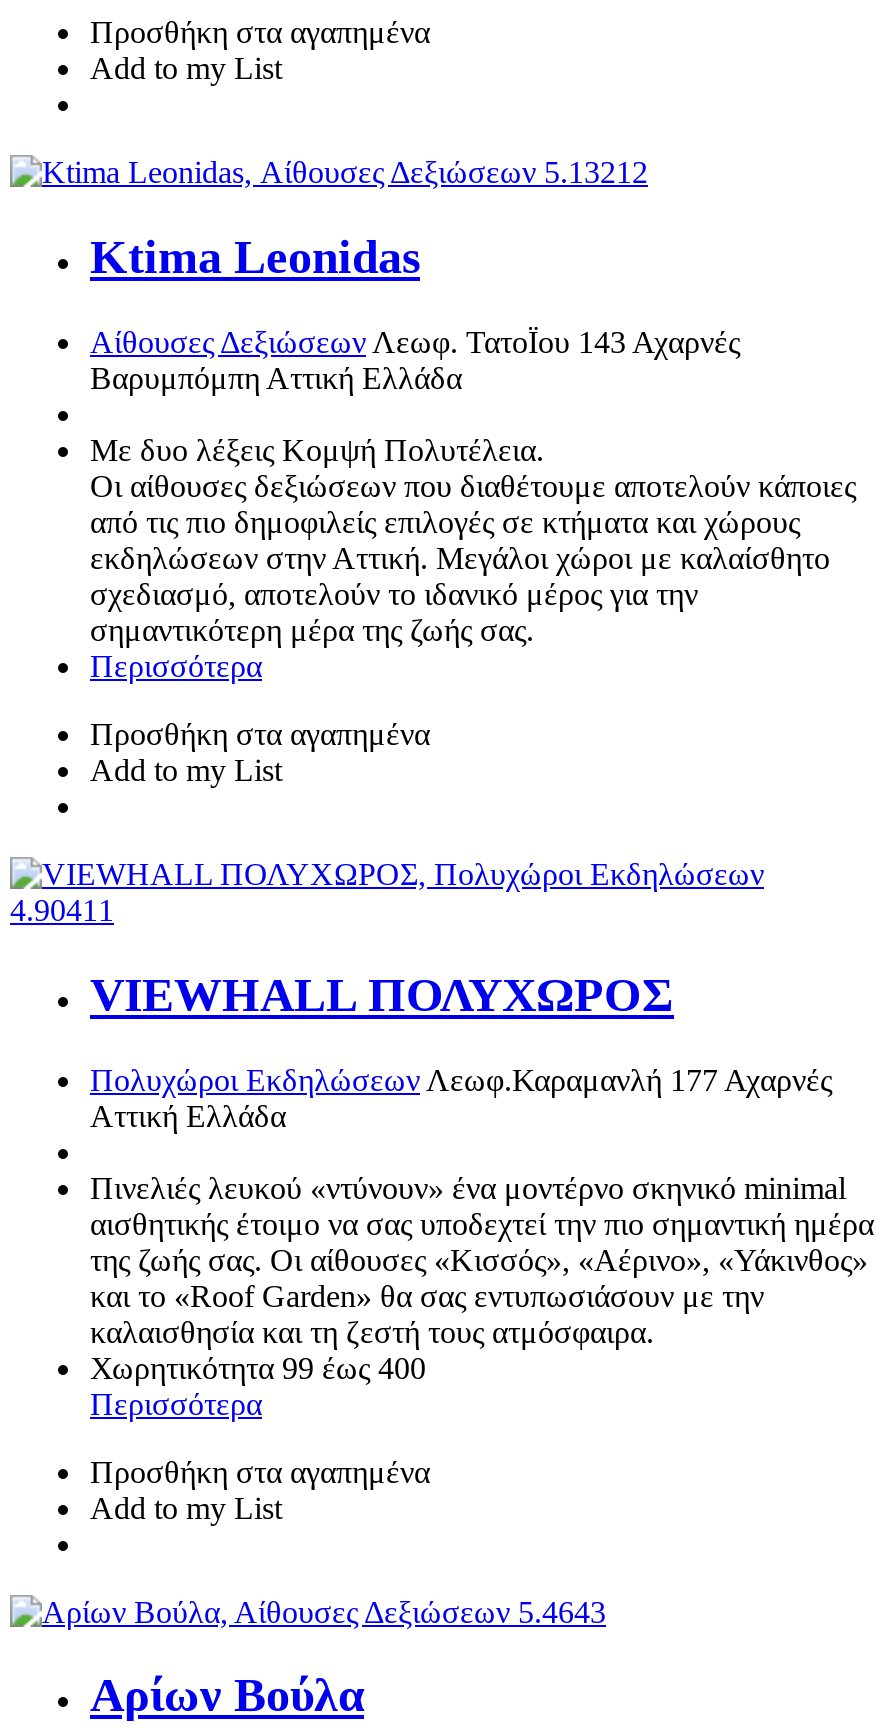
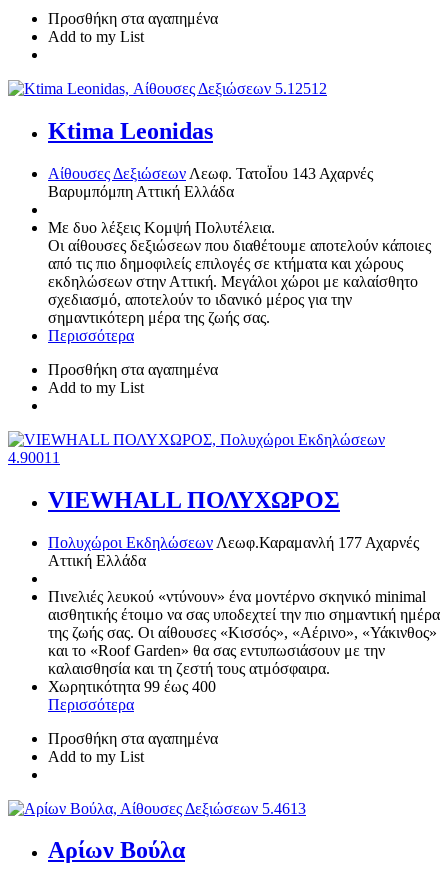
- 5.13212
+ 5.12512

- 4.90411
+ 4.90011

- 5.4643
+ 5.4613
